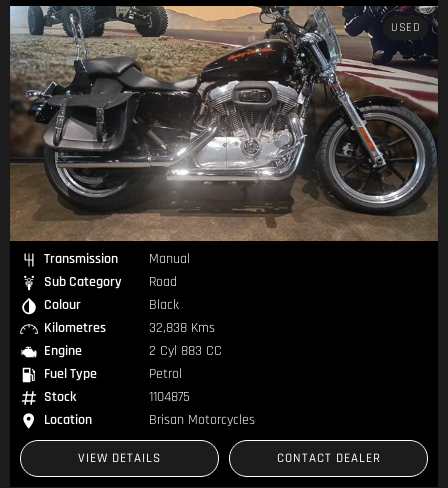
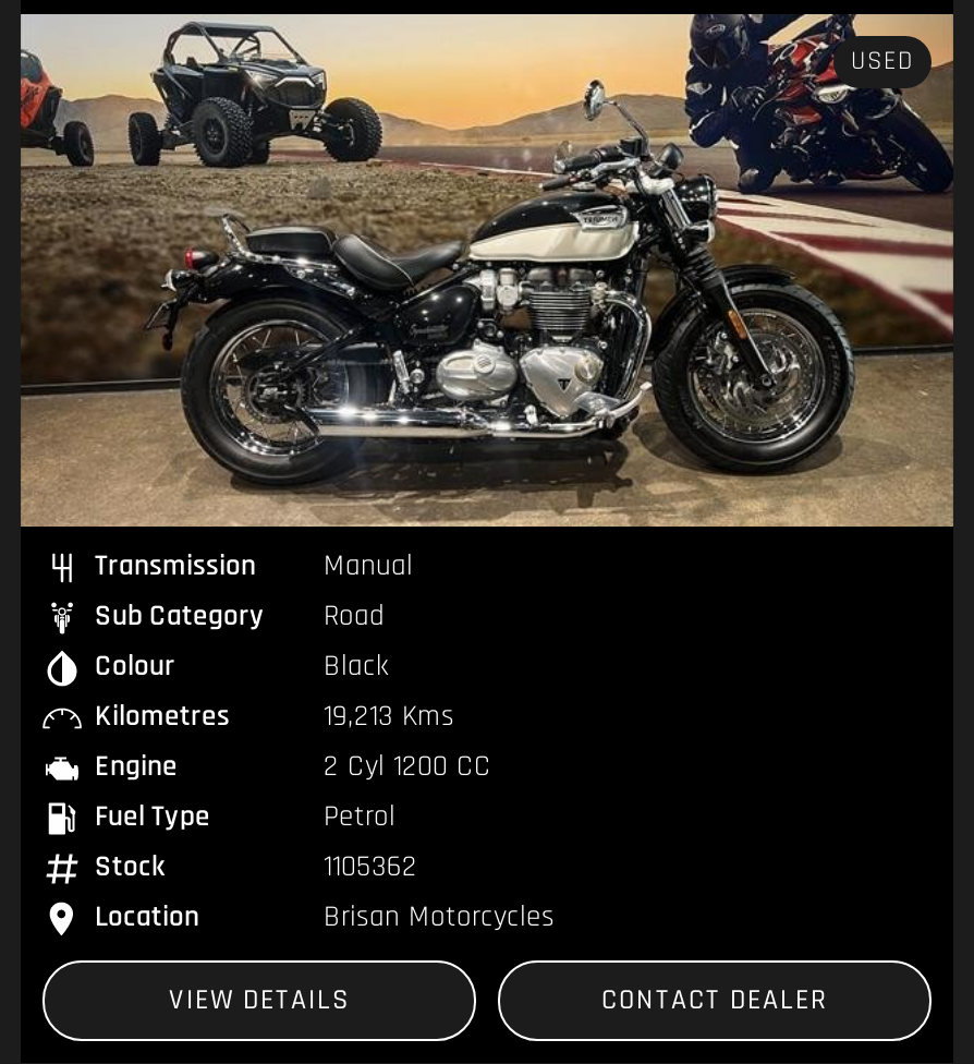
- [image]
+ [image]

- 32,838 Kms
+ 19,213 Kms

- 2 Cyl 883 CC
+ 2 Cyl 1200 CC

- 1104875
+ 1105362
